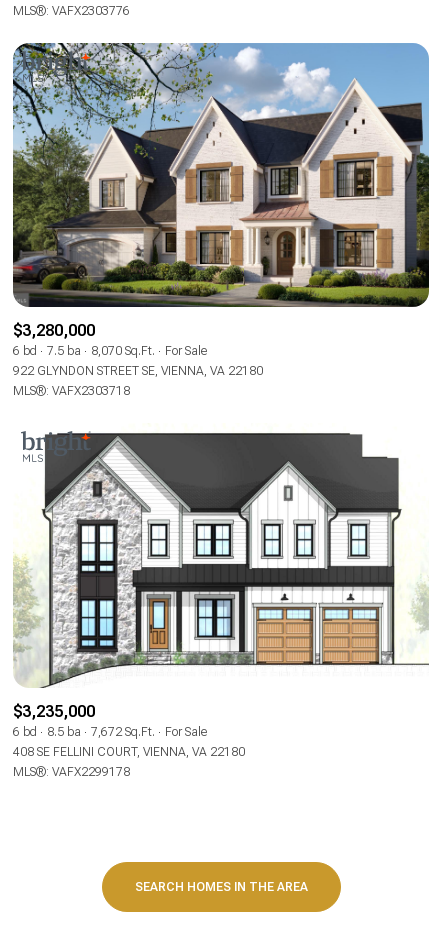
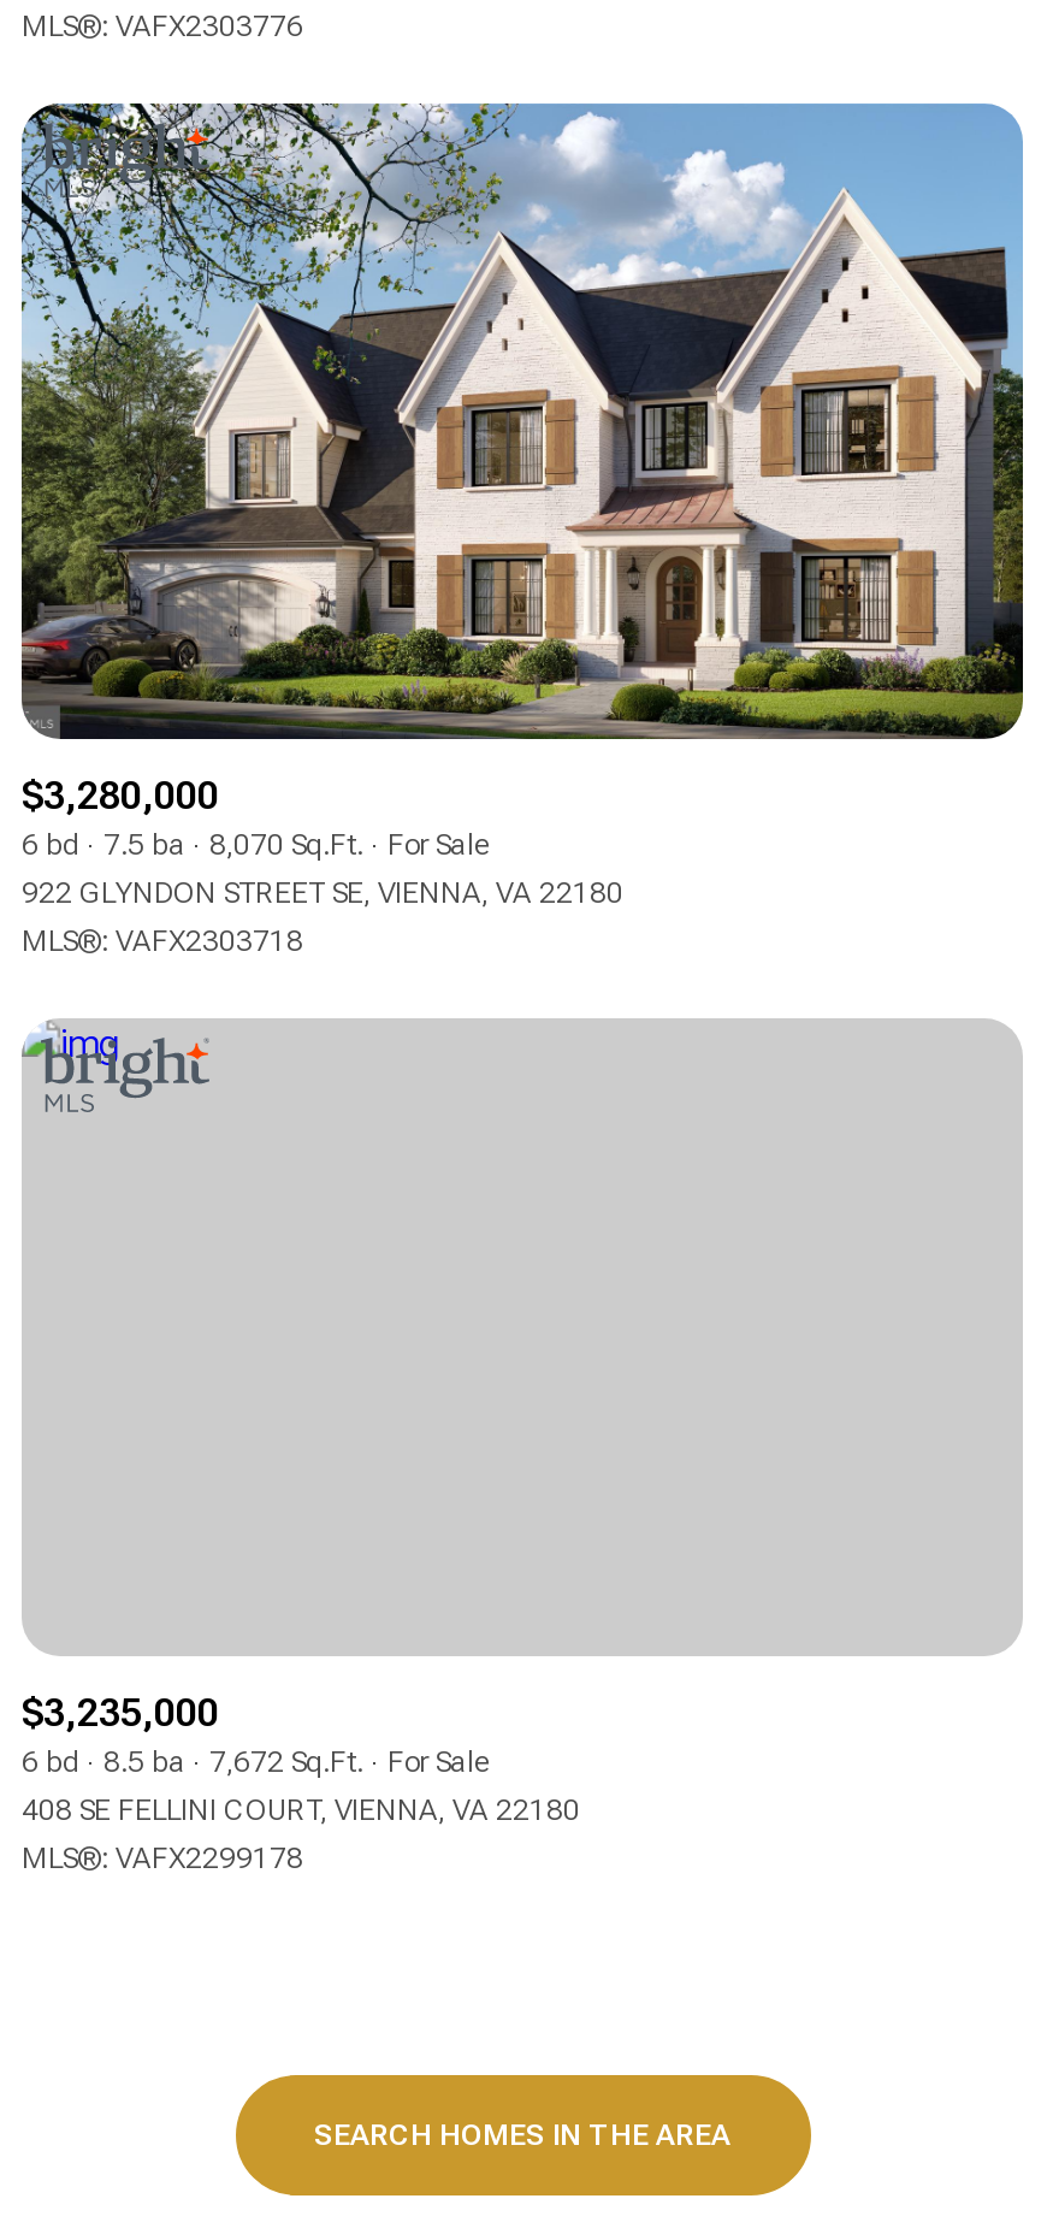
- [image]
